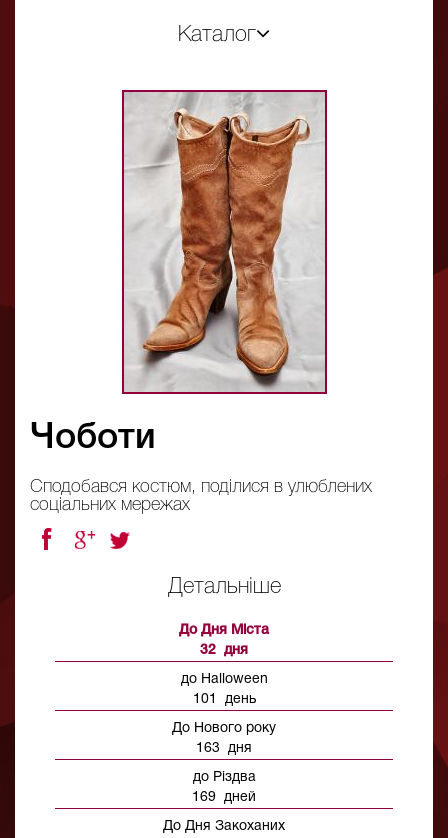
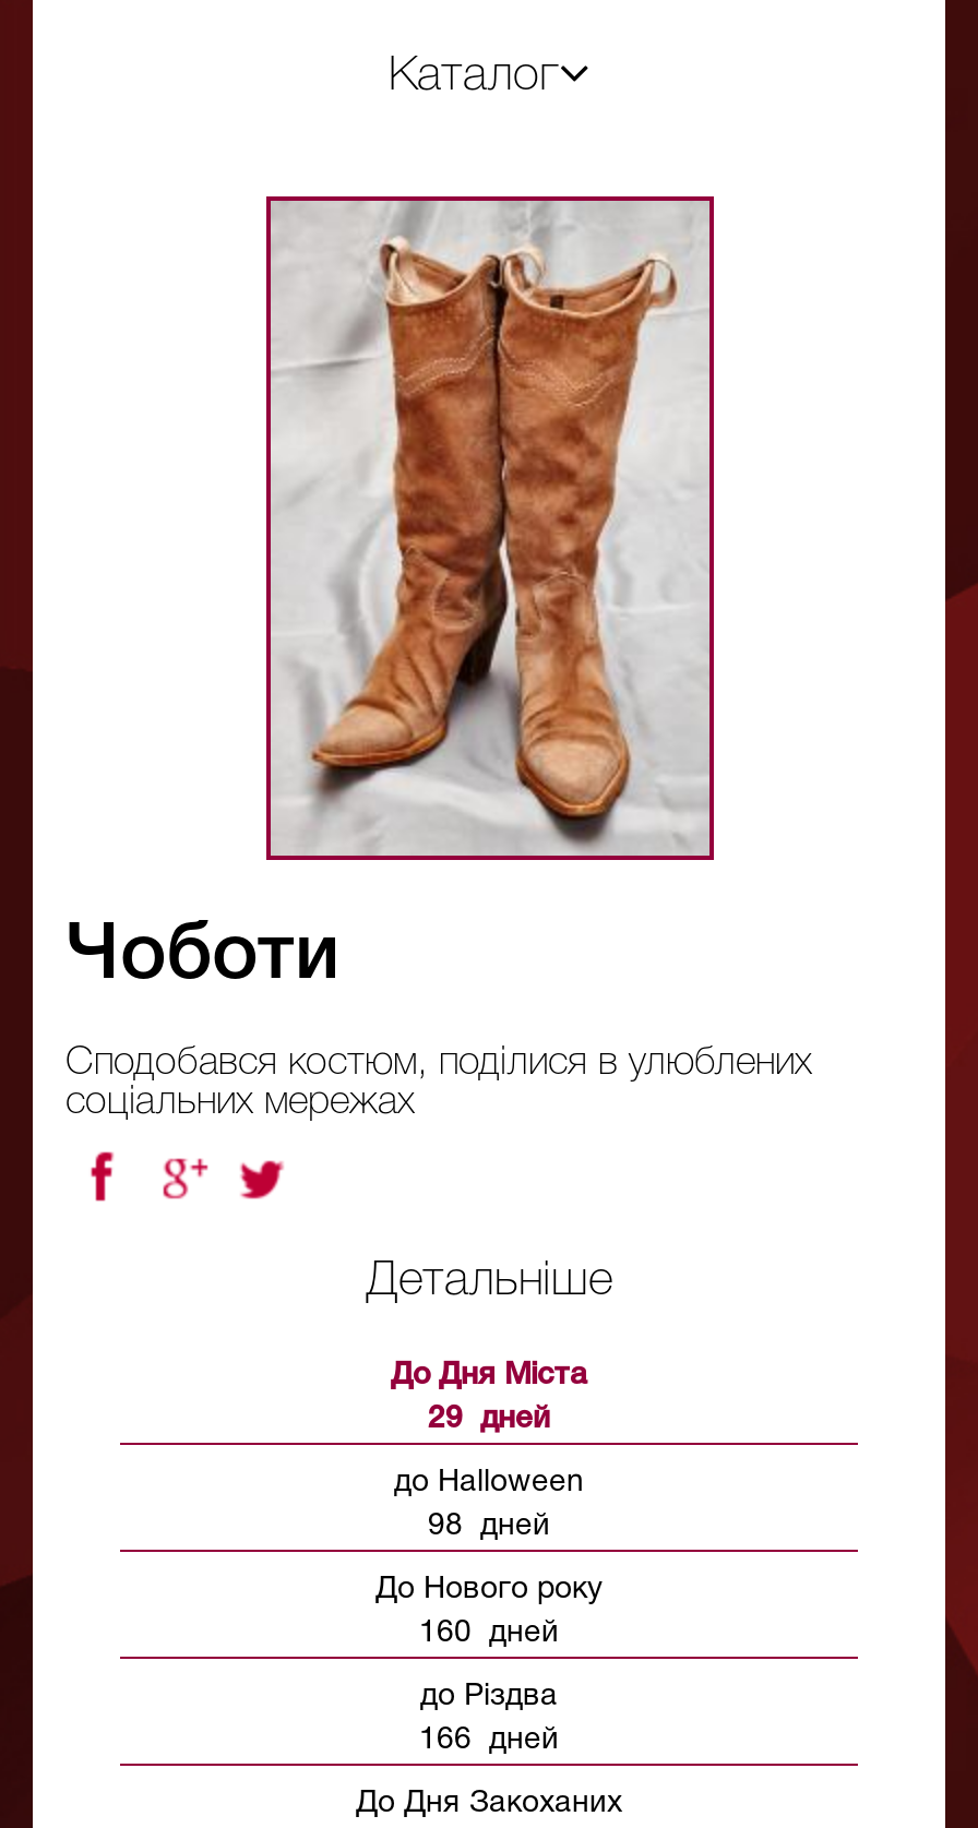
- 32 дня
+ 29 дней

- 101 день
+ 98 дней

- 163 дня
+ 160 дней

- 169 дней
+ 166 дней
